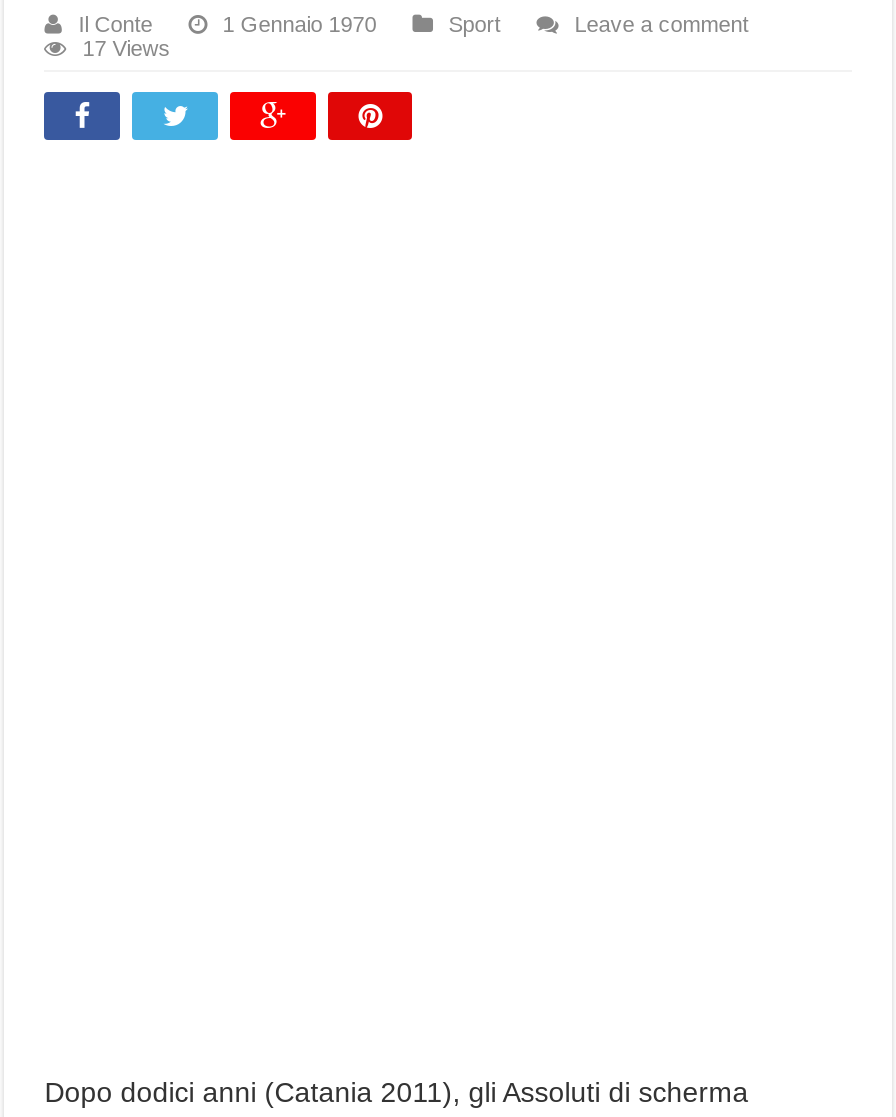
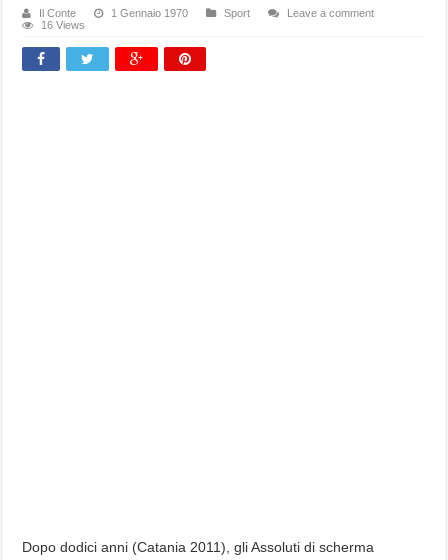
- 17 Views
+ 16 Views
